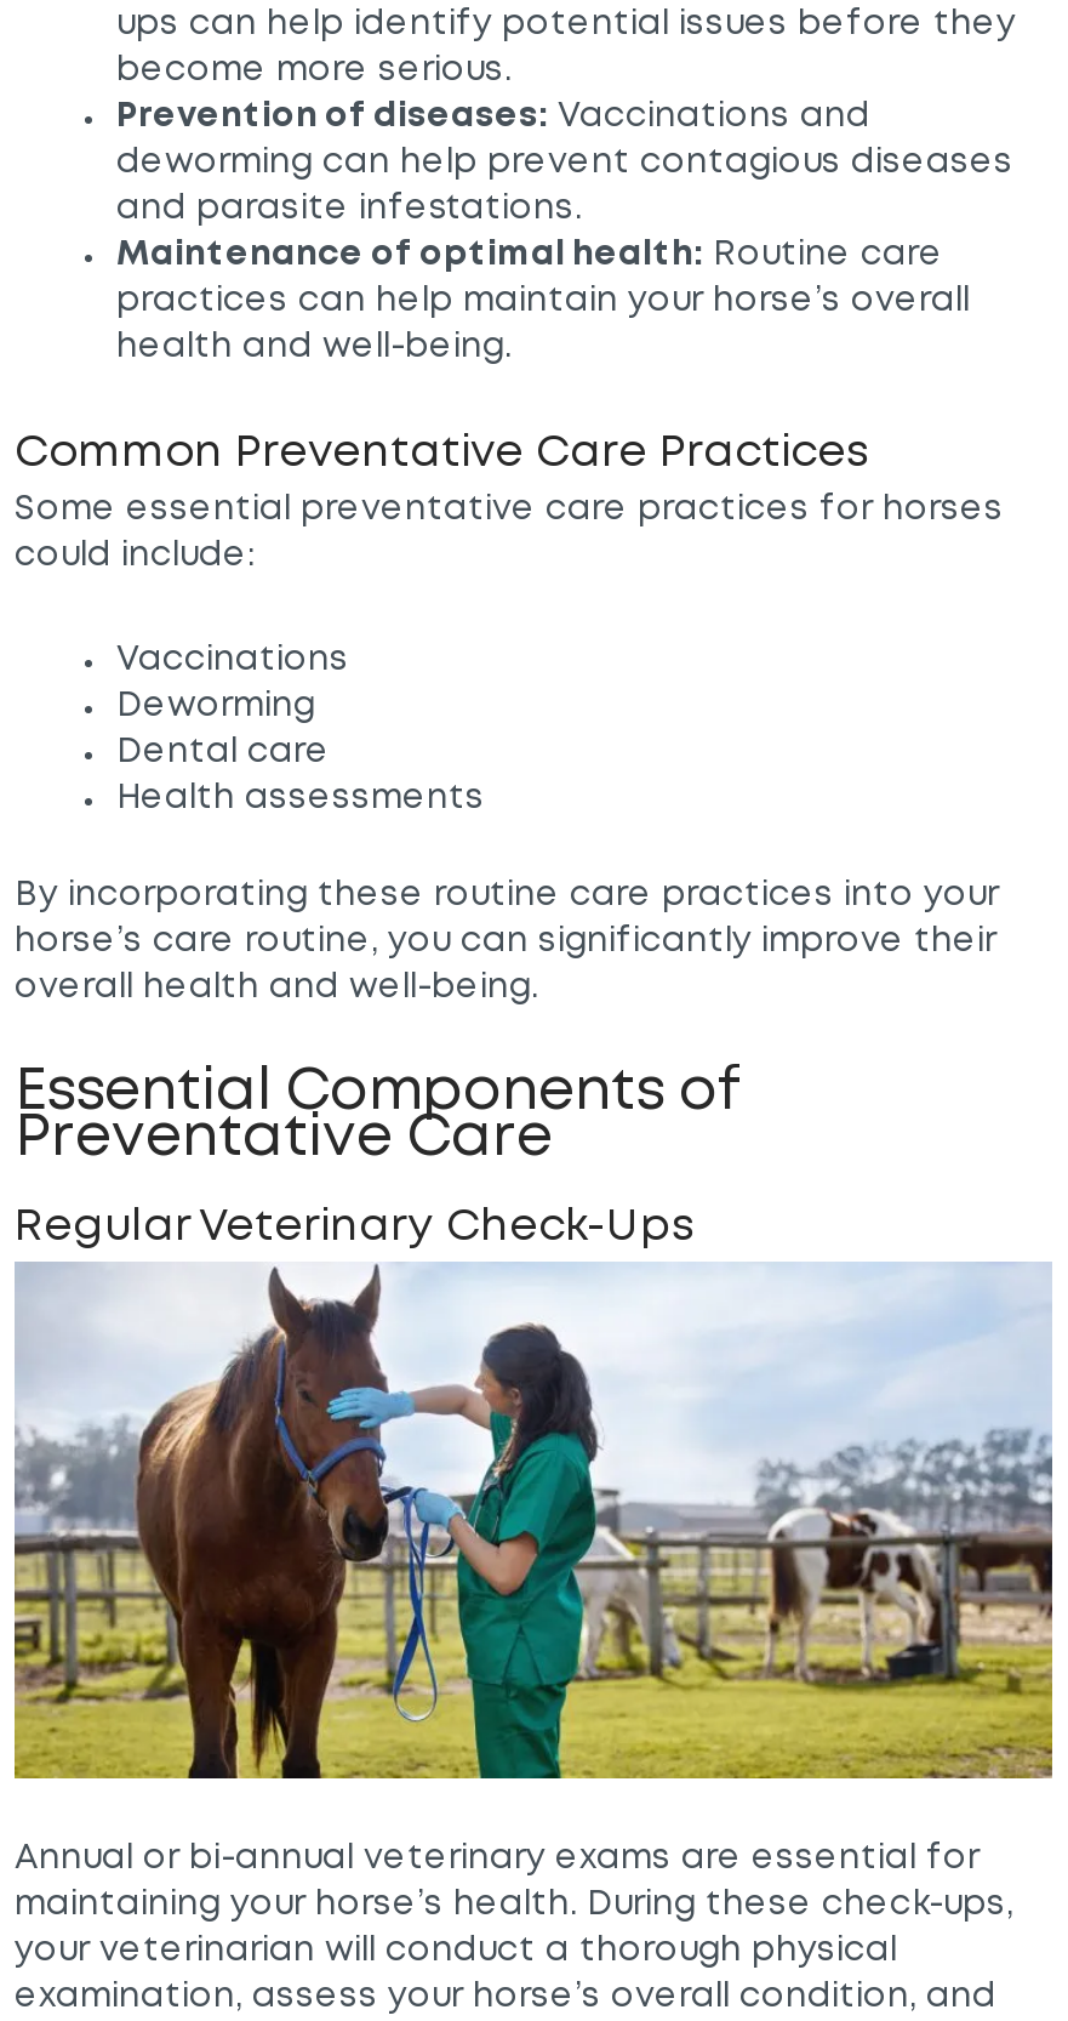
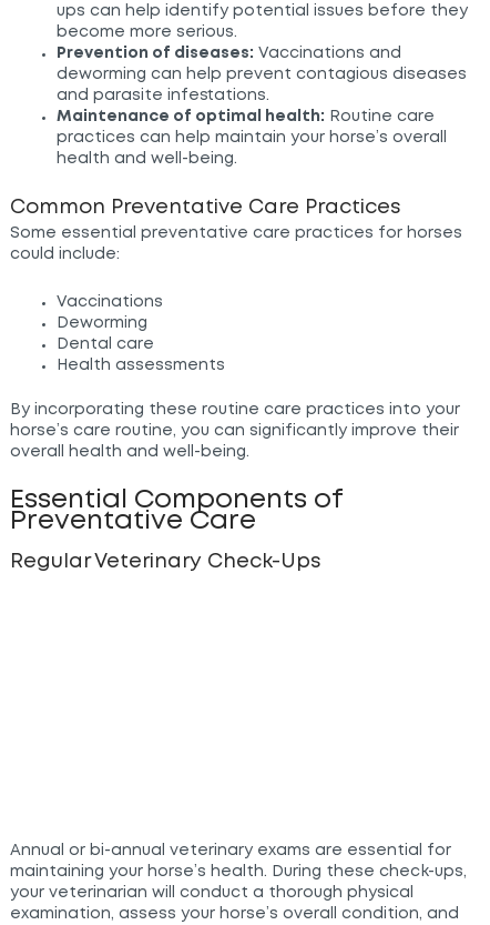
- [image]
